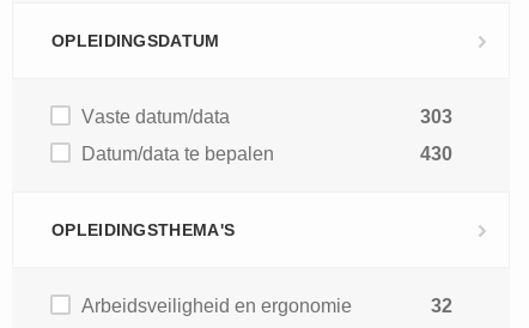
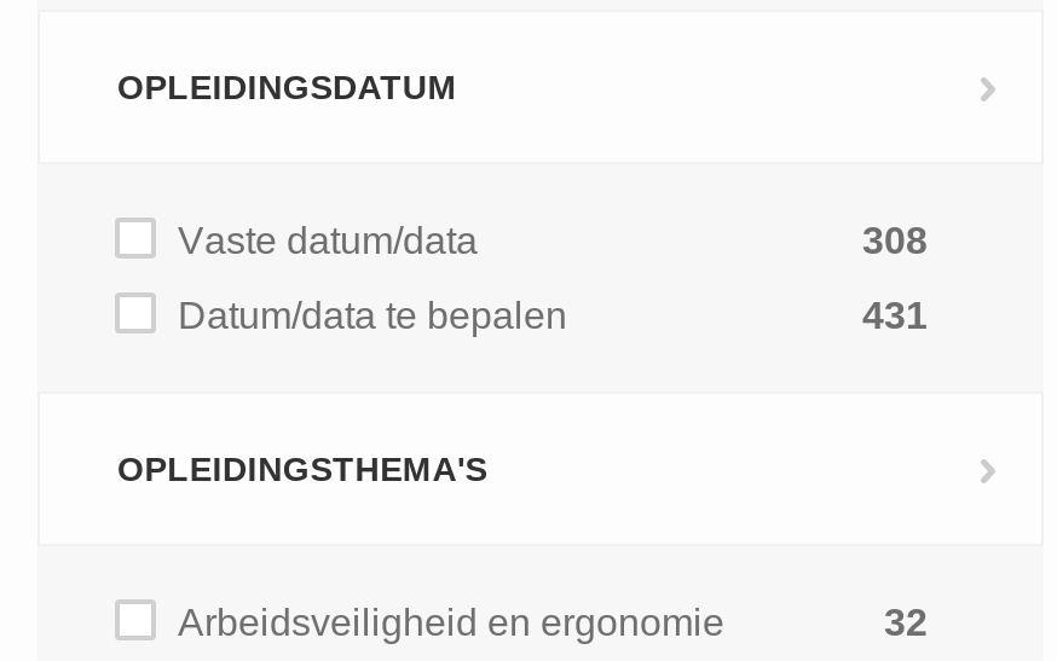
- 303
+ 308

- 430
+ 431
